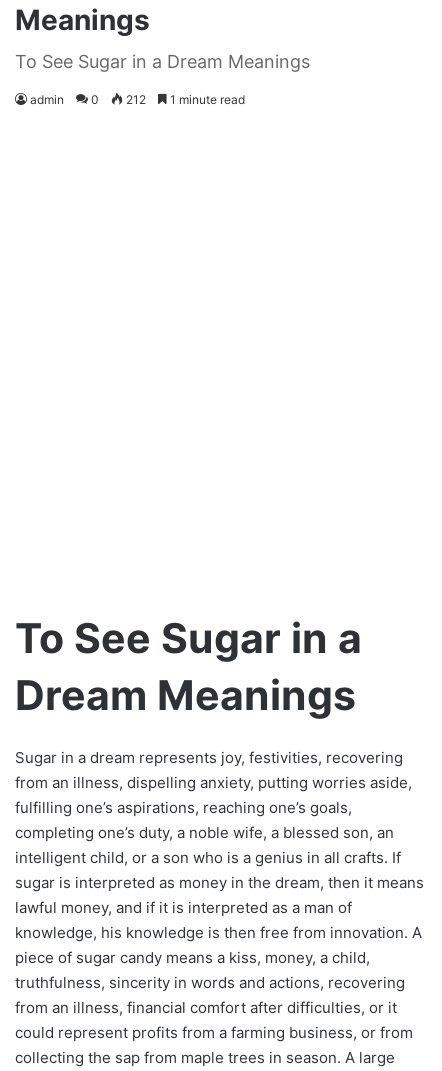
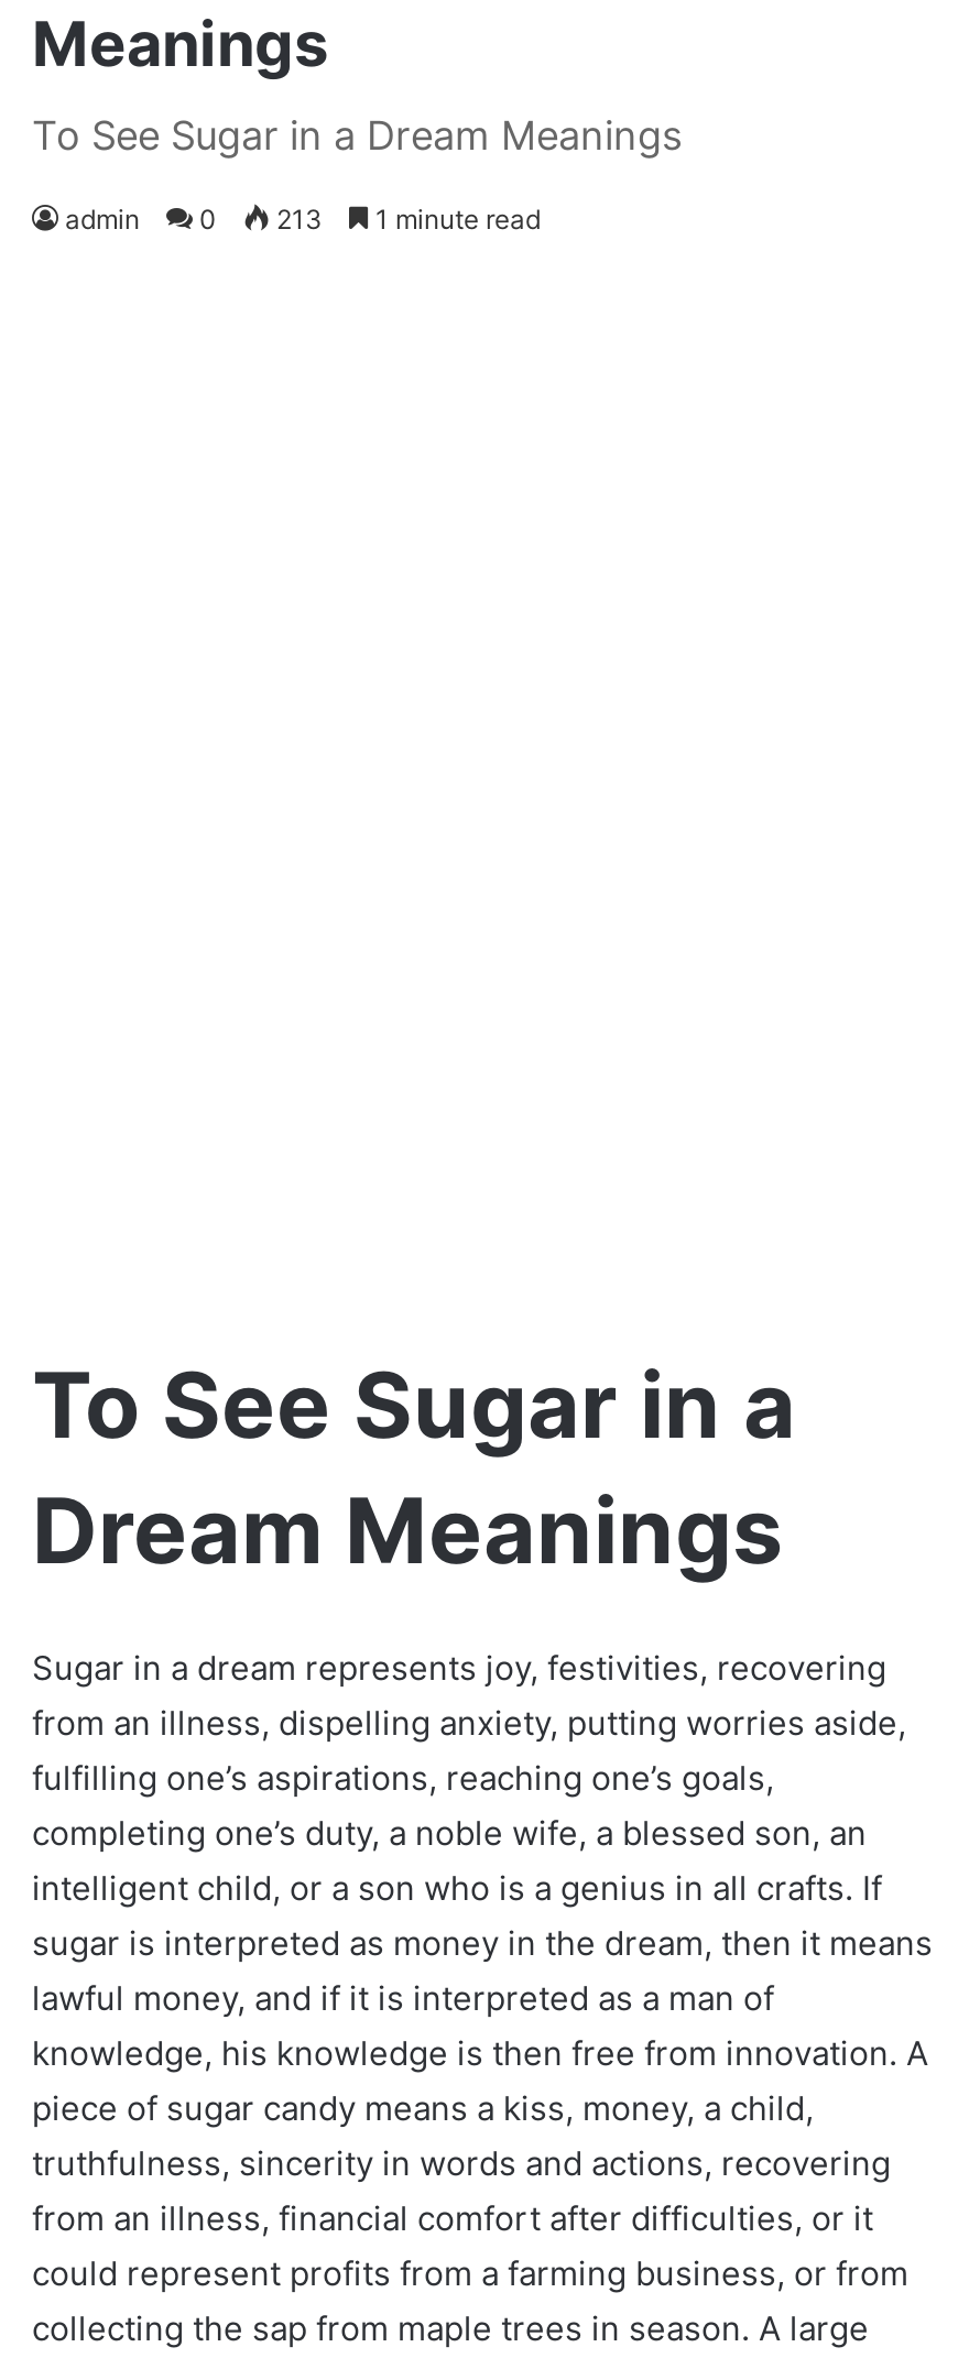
- admin 0 212 1 minute read
+ admin 0 213 1 minute read
